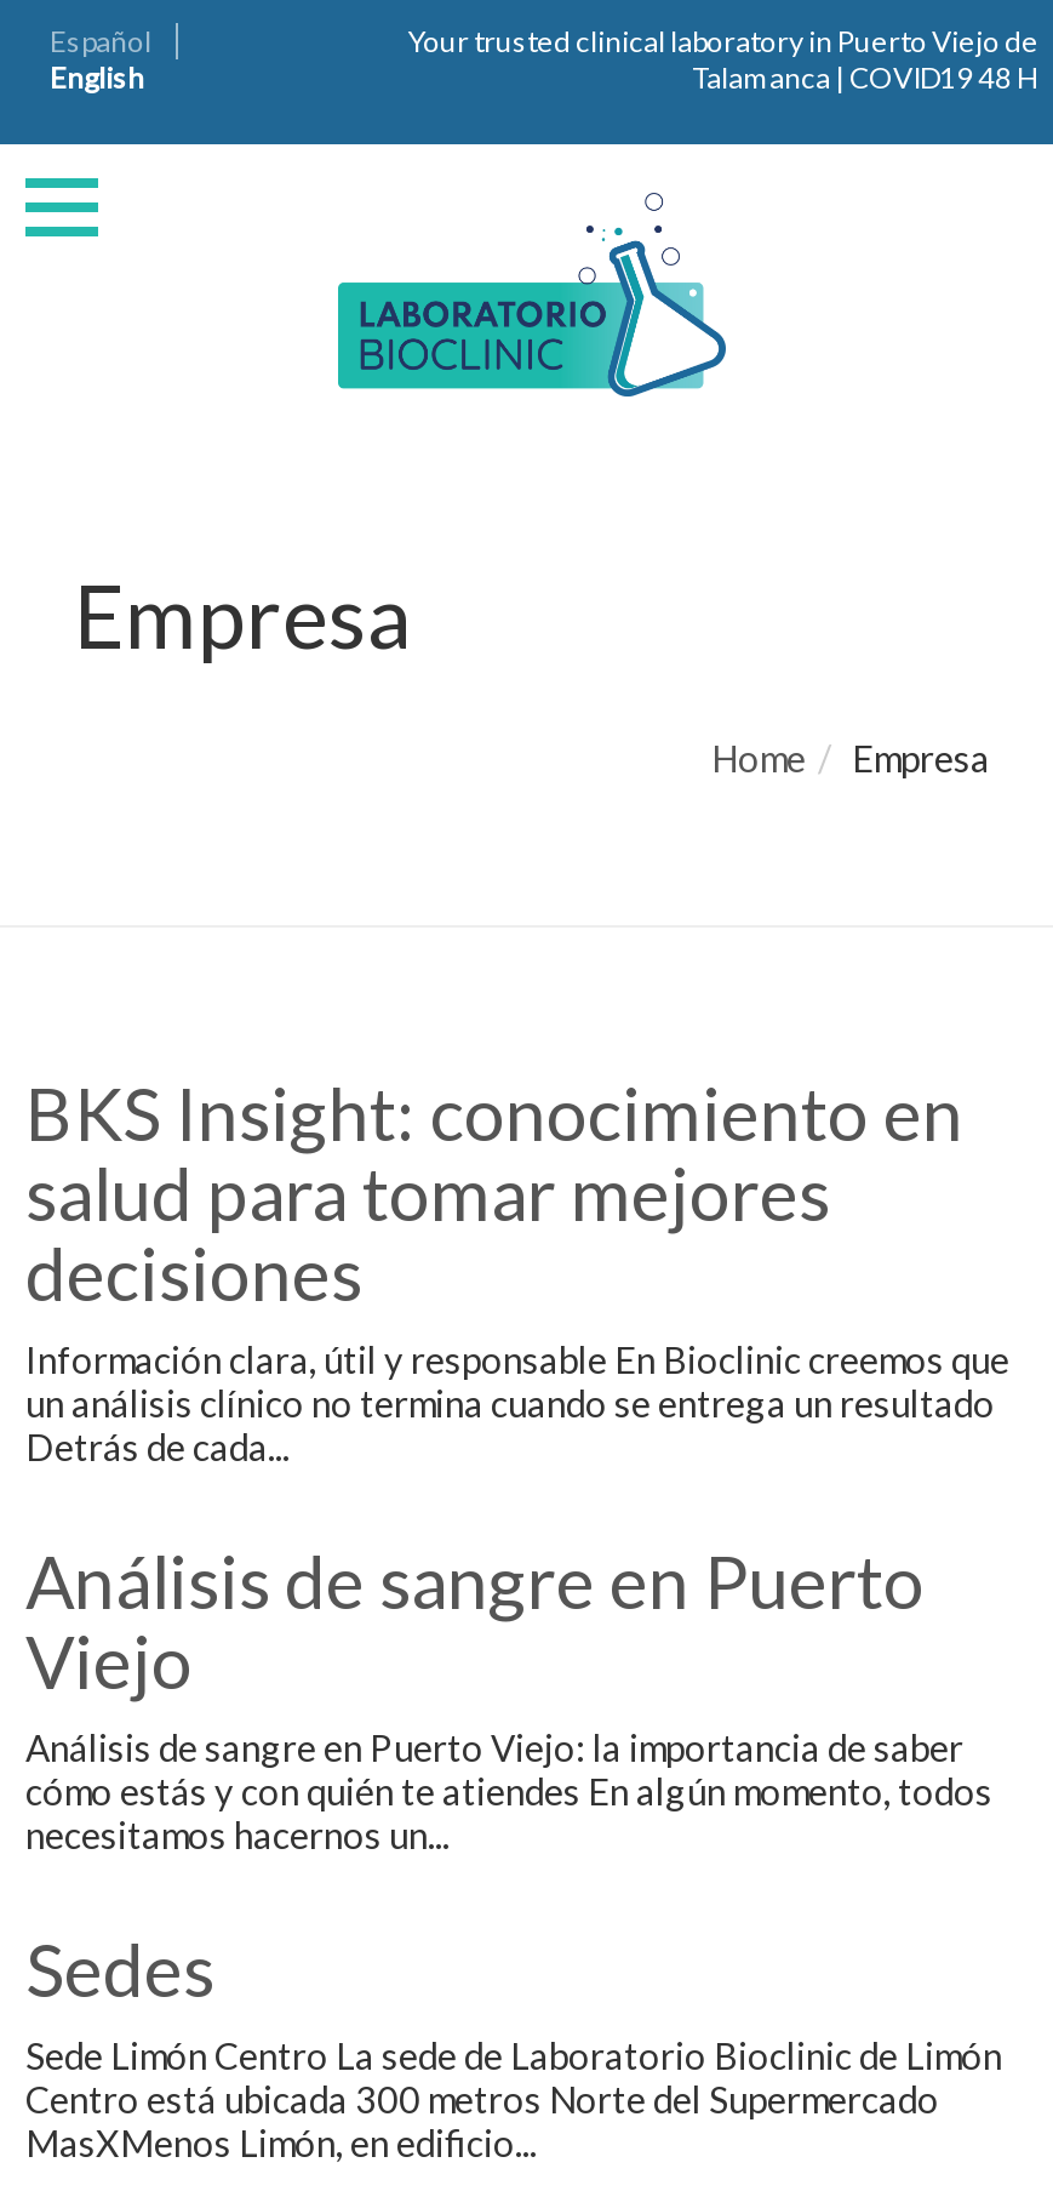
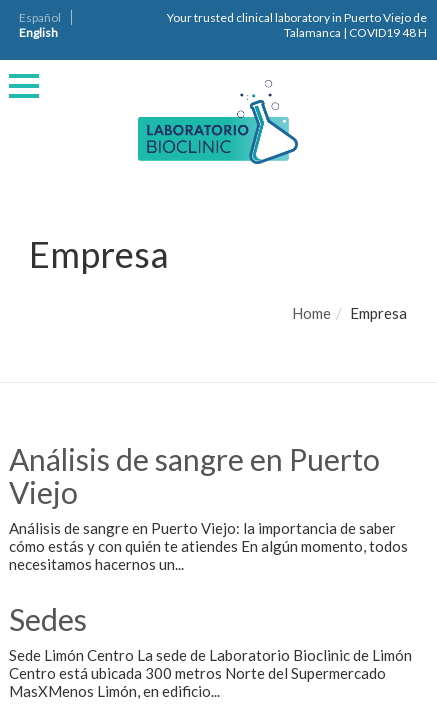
- BKS Insight: conocimiento en
- salud para tomar mejores
- decisiones
- Información clara, útil y responsable En Bioclinic creemos que
- un análisis clínico no termina cuando se entrega un resultado
- Detrás de cada...
